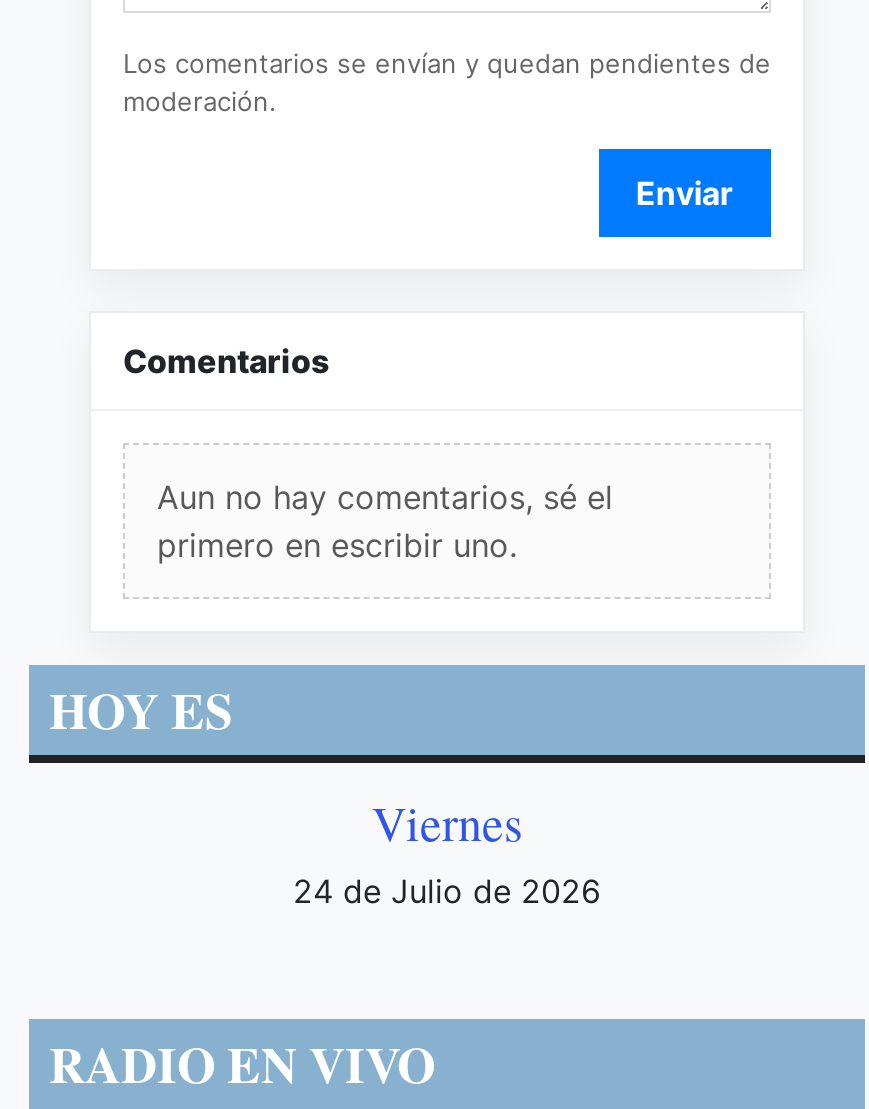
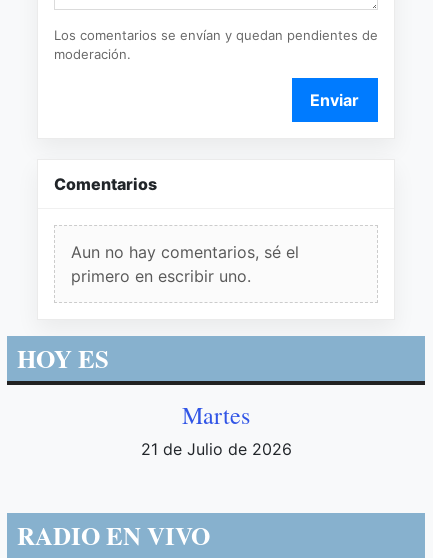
- Viernes
- 24 de Julio de 2026
+ Martes
+ 21 de Julio de 2026
